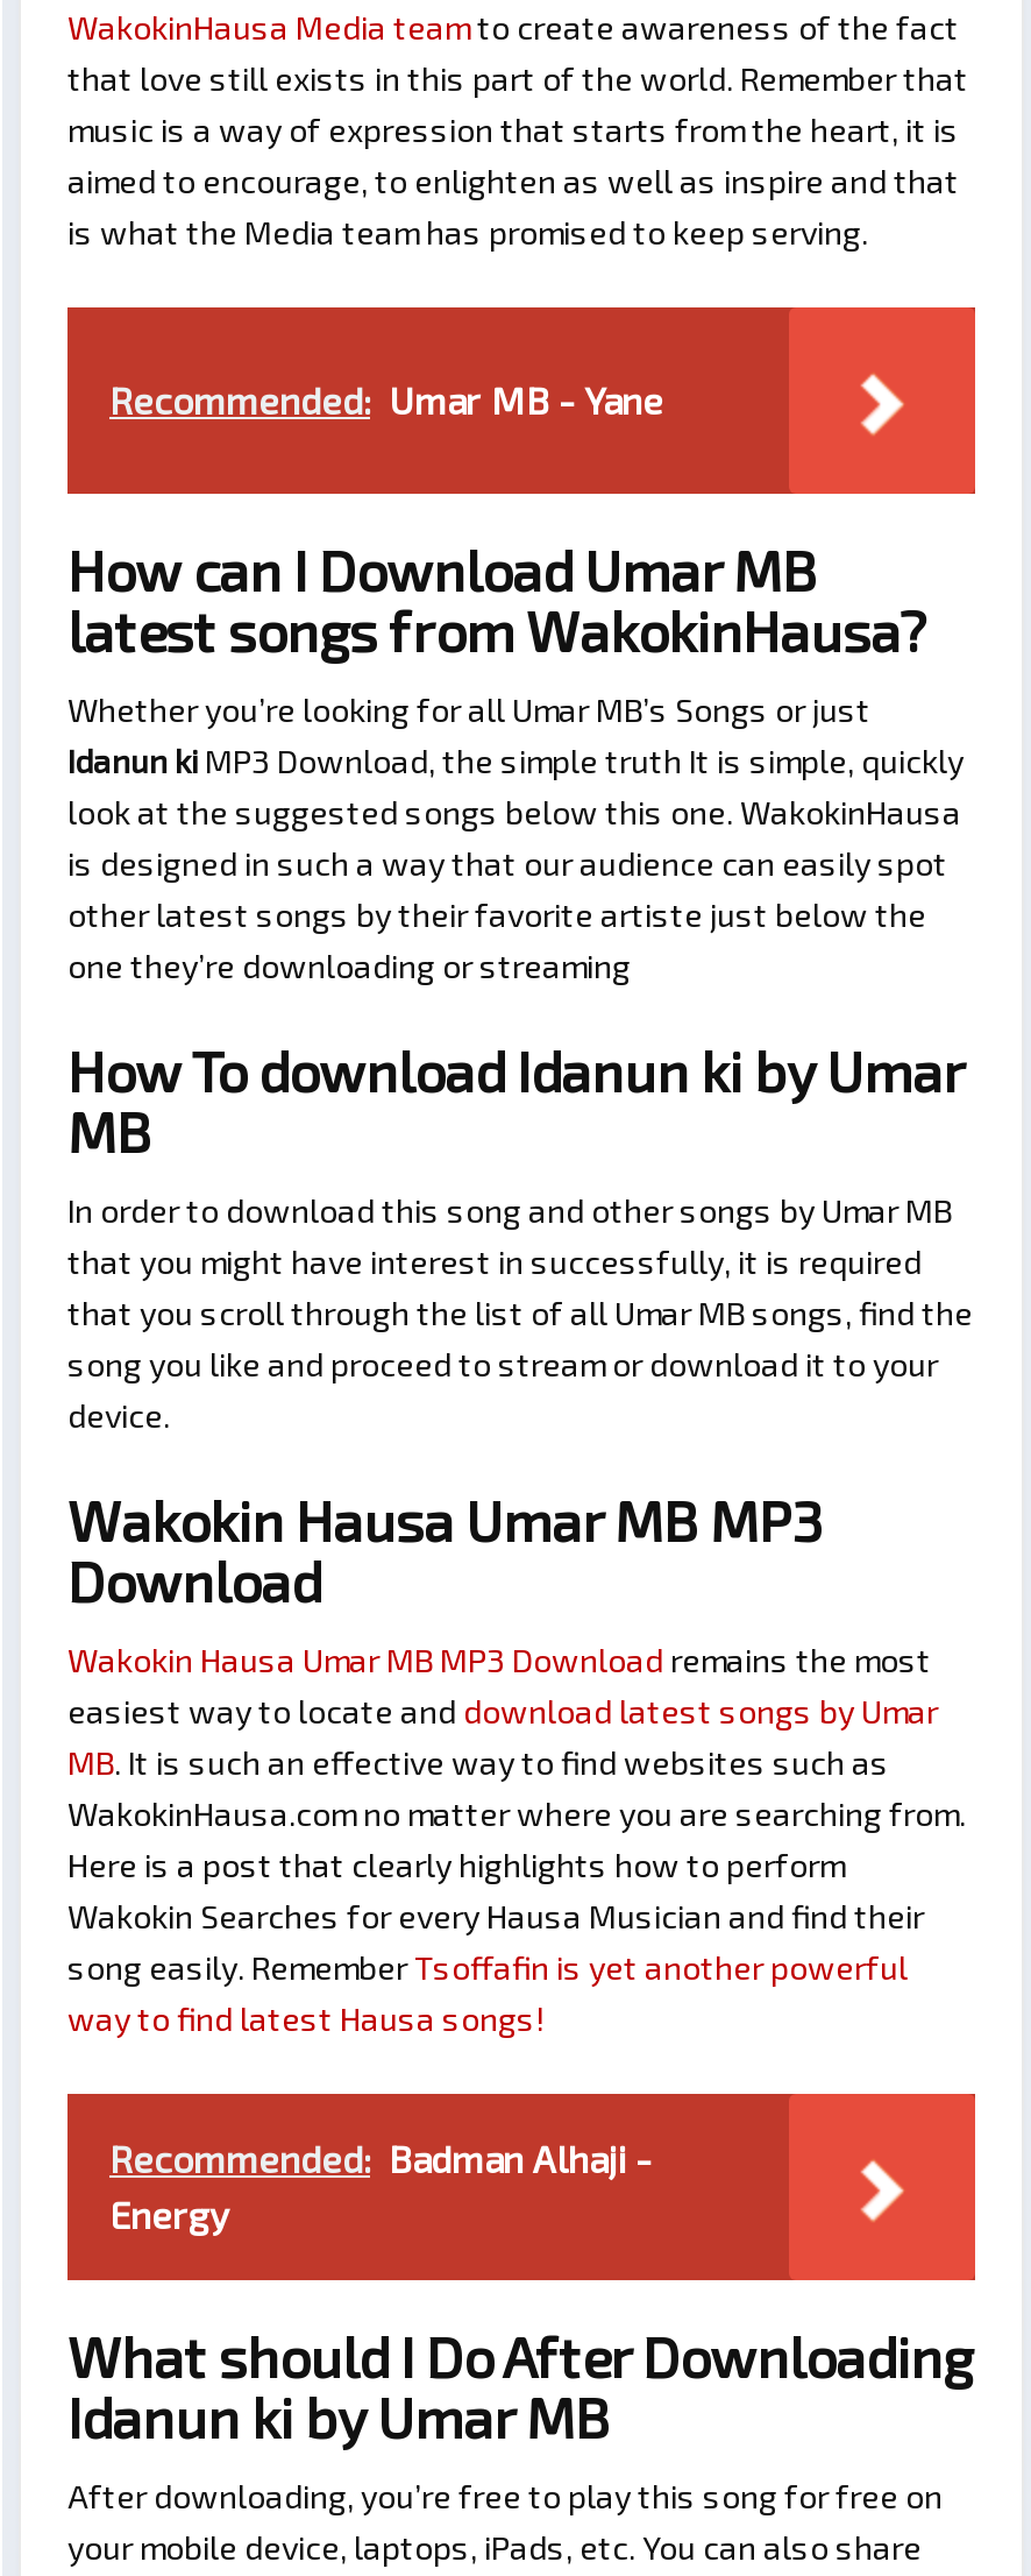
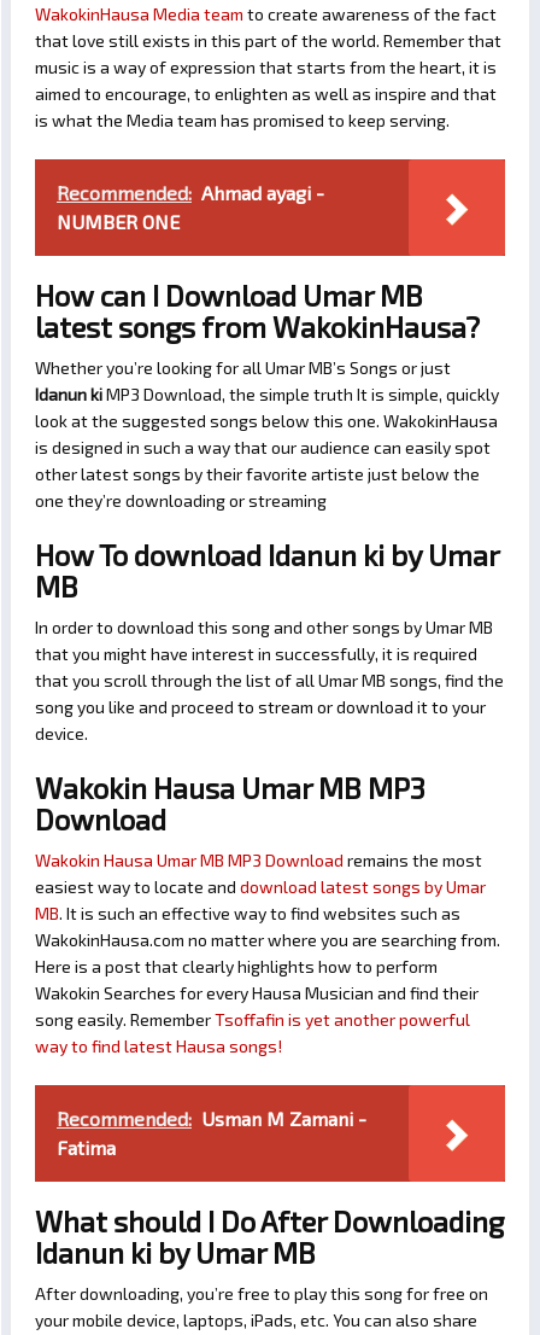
- Recommended: Umar MB - Yane
+ Recommended: Ahmad ayagi -
+ NUMBER ONE

- Recommended: Badman Alhaji -
- Energy
+ Recommended: Usman M Zamani -
+ Fatima
